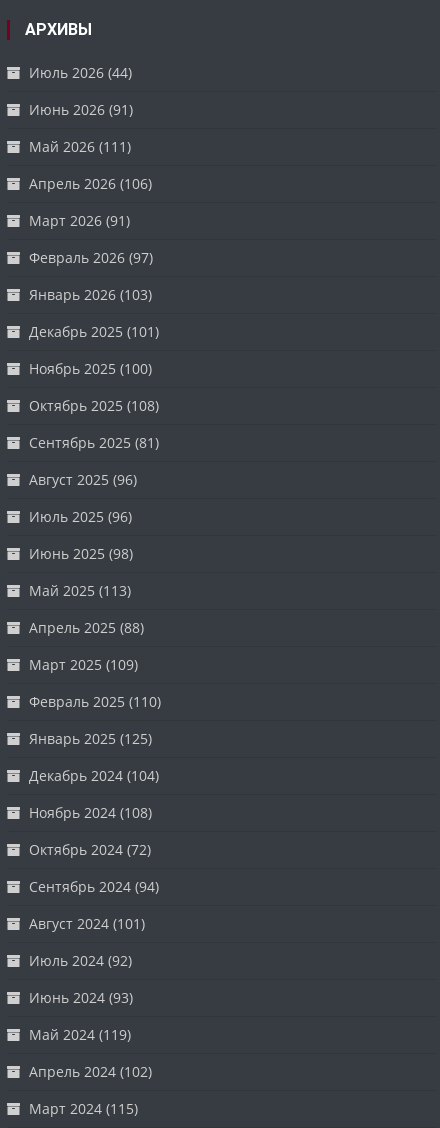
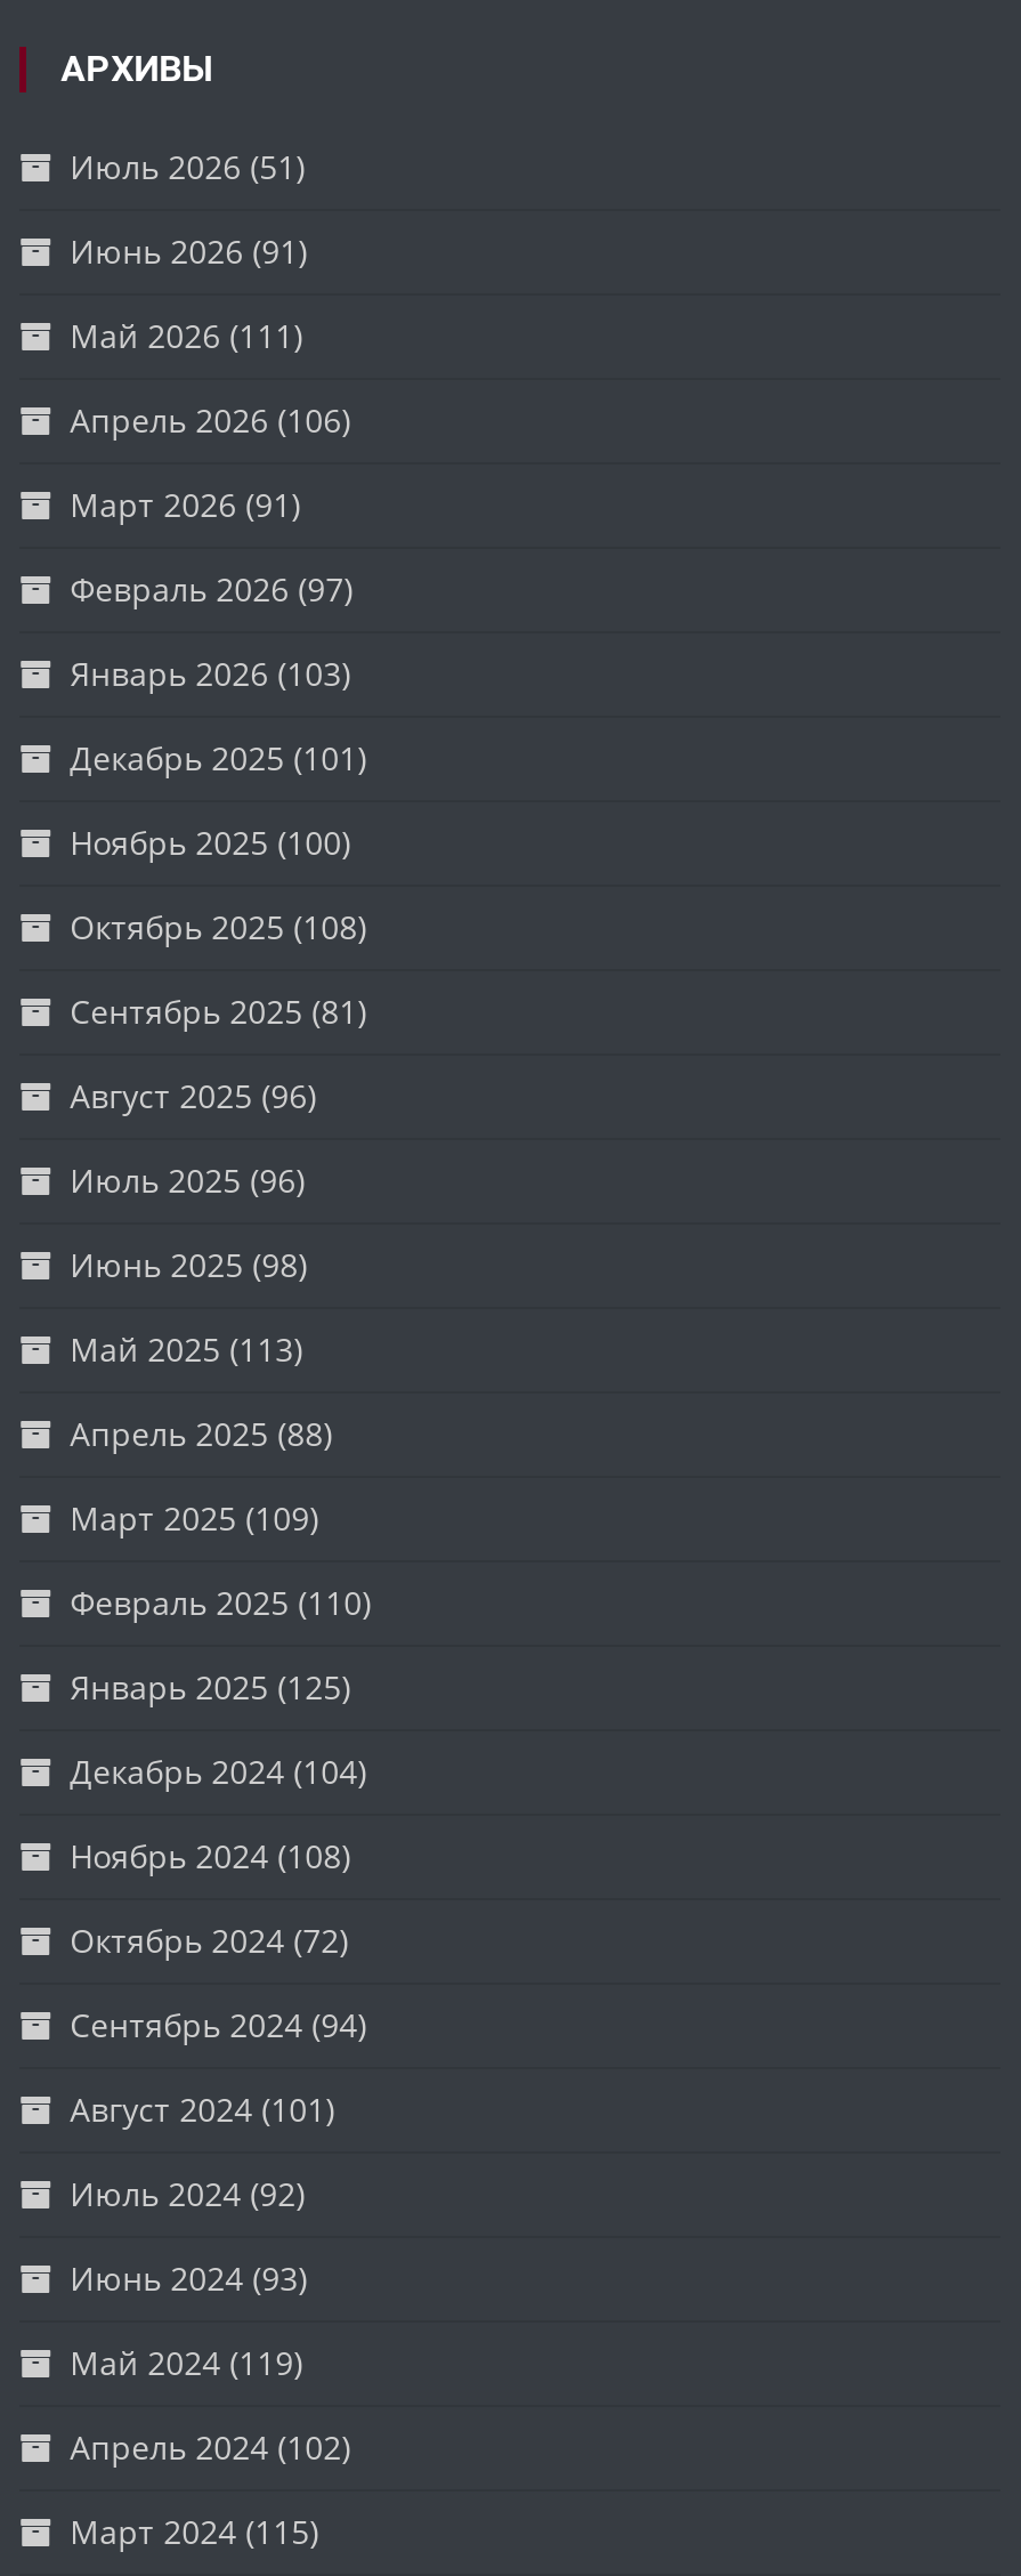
- Июль 2026 (44)
+ Июль 2026 (51)
